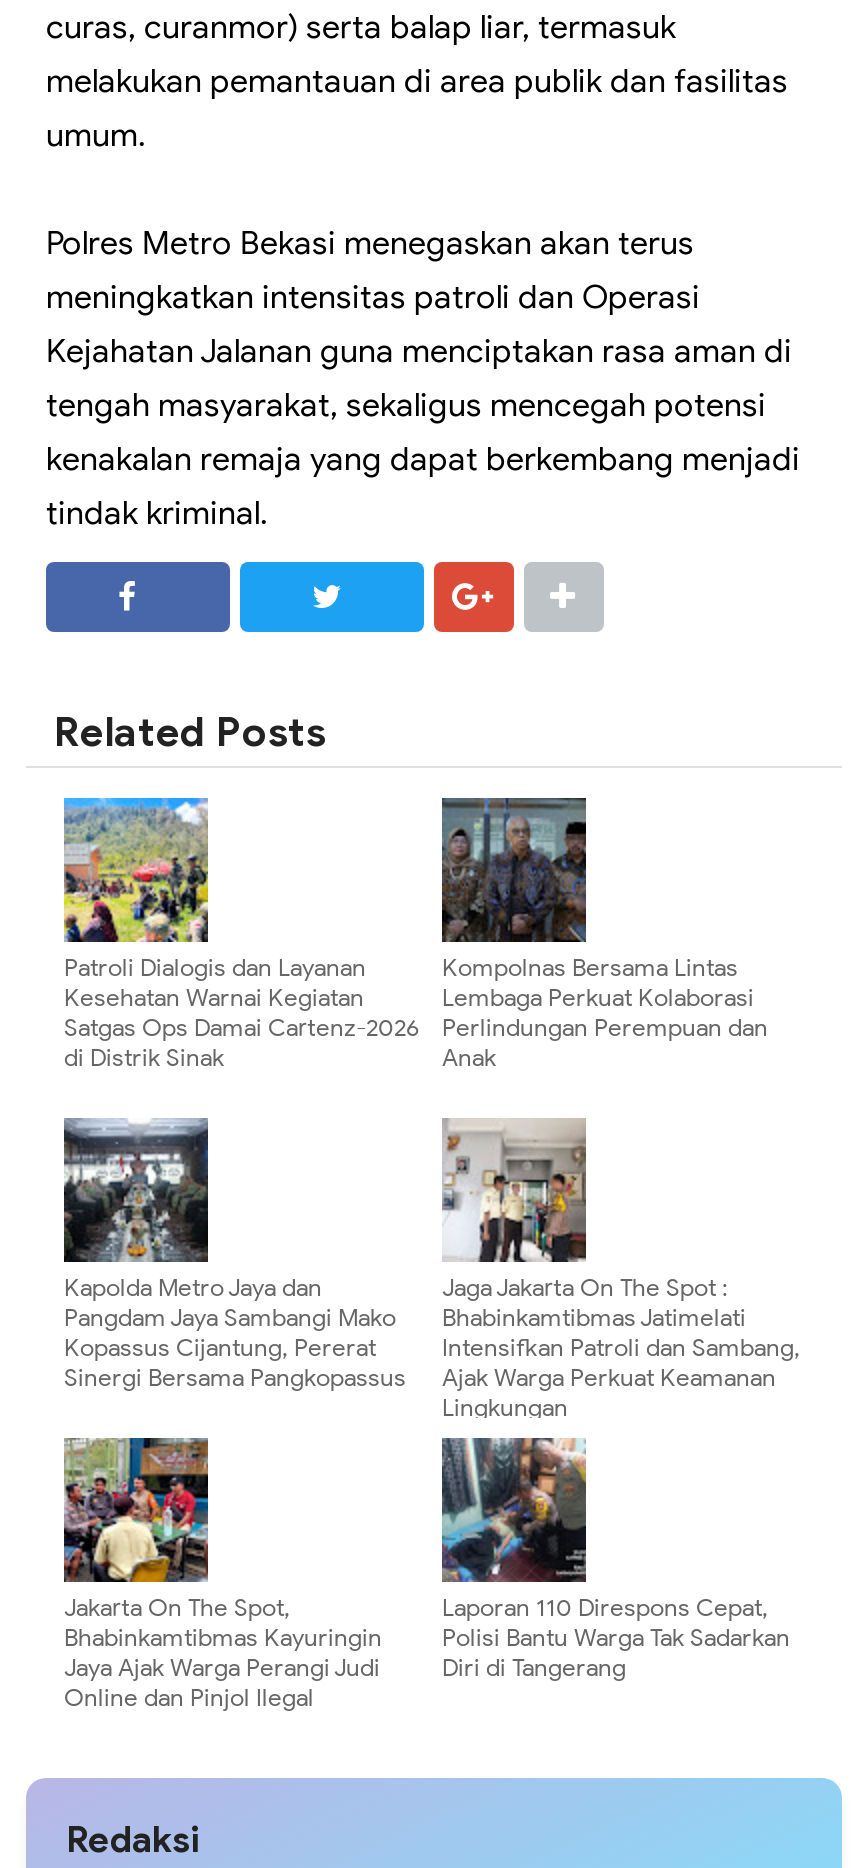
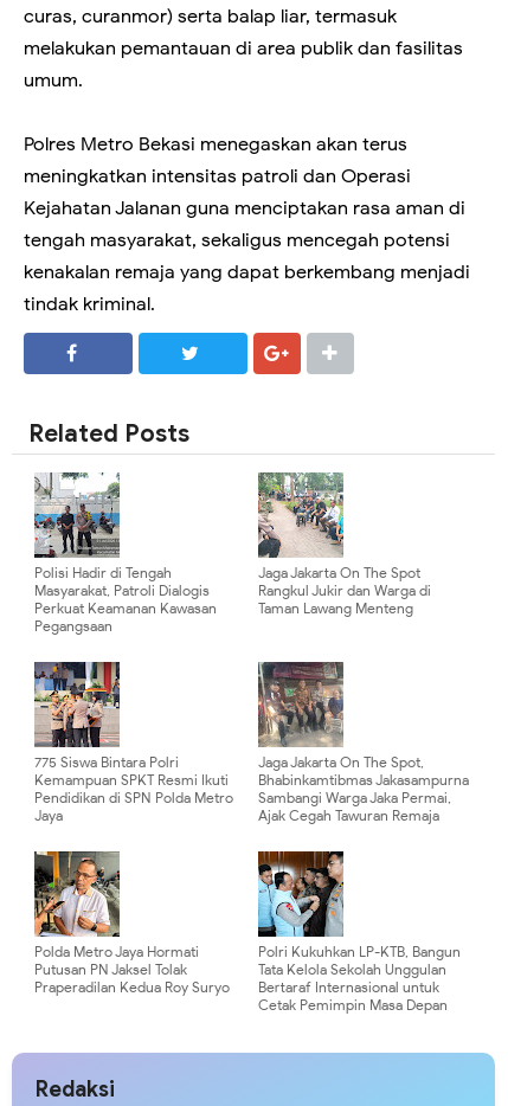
- [image]
- Patroli Dialogis dan Layanan
- Kesehatan Warnai Kegiatan
- Satgas Ops Damai Cartenz-2026
- di Distrik Sinak
+ [image]
+ Polisi Hadir di Tengah
+ Masyarakat, Patroli Dialogis
+ Perkuat Keamanan Kawasan
+ Pegangsaan

- [image]
- Kompolnas Bersama Lintas
- Lembaga Perkuat Kolaborasi
- Perlindungan Perempuan dan
- Anak
+ [image]
+ Jaga Jakarta On The Spot
+ Rangkul Jukir dan Warga di
+ Taman Lawang Menteng

- [image]
- Kapolda Metro Jaya dan
- Pangdam Jaya Sambangi Mako
- Kopassus Cijantung, Pererat
- Sinergi Bersama Pangkopassus
+ [image]
+ 775 Siswa Bintara Polri
+ Kemampuan SPKT Resmi Ikuti
+ Pendidikan di SPN Polda Metro
+ Jaya

- [image]
- Jaga Jakarta On The Spot :
- Bhabinkamtibmas Jatimelati
- Intensifkan Patroli dan Sambang,
- Ajak Warga Perkuat Keamanan
- Lingkungan
+ [image]
+ Jaga Jakarta On The Spot,
+ Bhabinkamtibmas Jakasampurna
+ Sambangi Warga Jaka Permai,
+ Ajak Cegah Tawuran Remaja

- [image]
- Jakarta On The Spot,
- Bhabinkamtibmas Kayuringin
- Jaya Ajak Warga Perangi Judi
- Online dan Pinjol Ilegal
+ [image]
+ Polda Metro Jaya Hormati
+ Putusan PN Jaksel Tolak
+ Praperadilan Kedua Roy Suryo

- [image]
- Laporan 110 Direspons Cepat,
- Polisi Bantu Warga Tak Sadarkan
- Diri di Tangerang
+ [image]
+ Polri Kukuhkan LP-KTB, Bangun
+ Tata Kelola Sekolah Unggulan
+ Bertaraf Internasional untuk
+ Cetak Pemimpin Masa Depan
